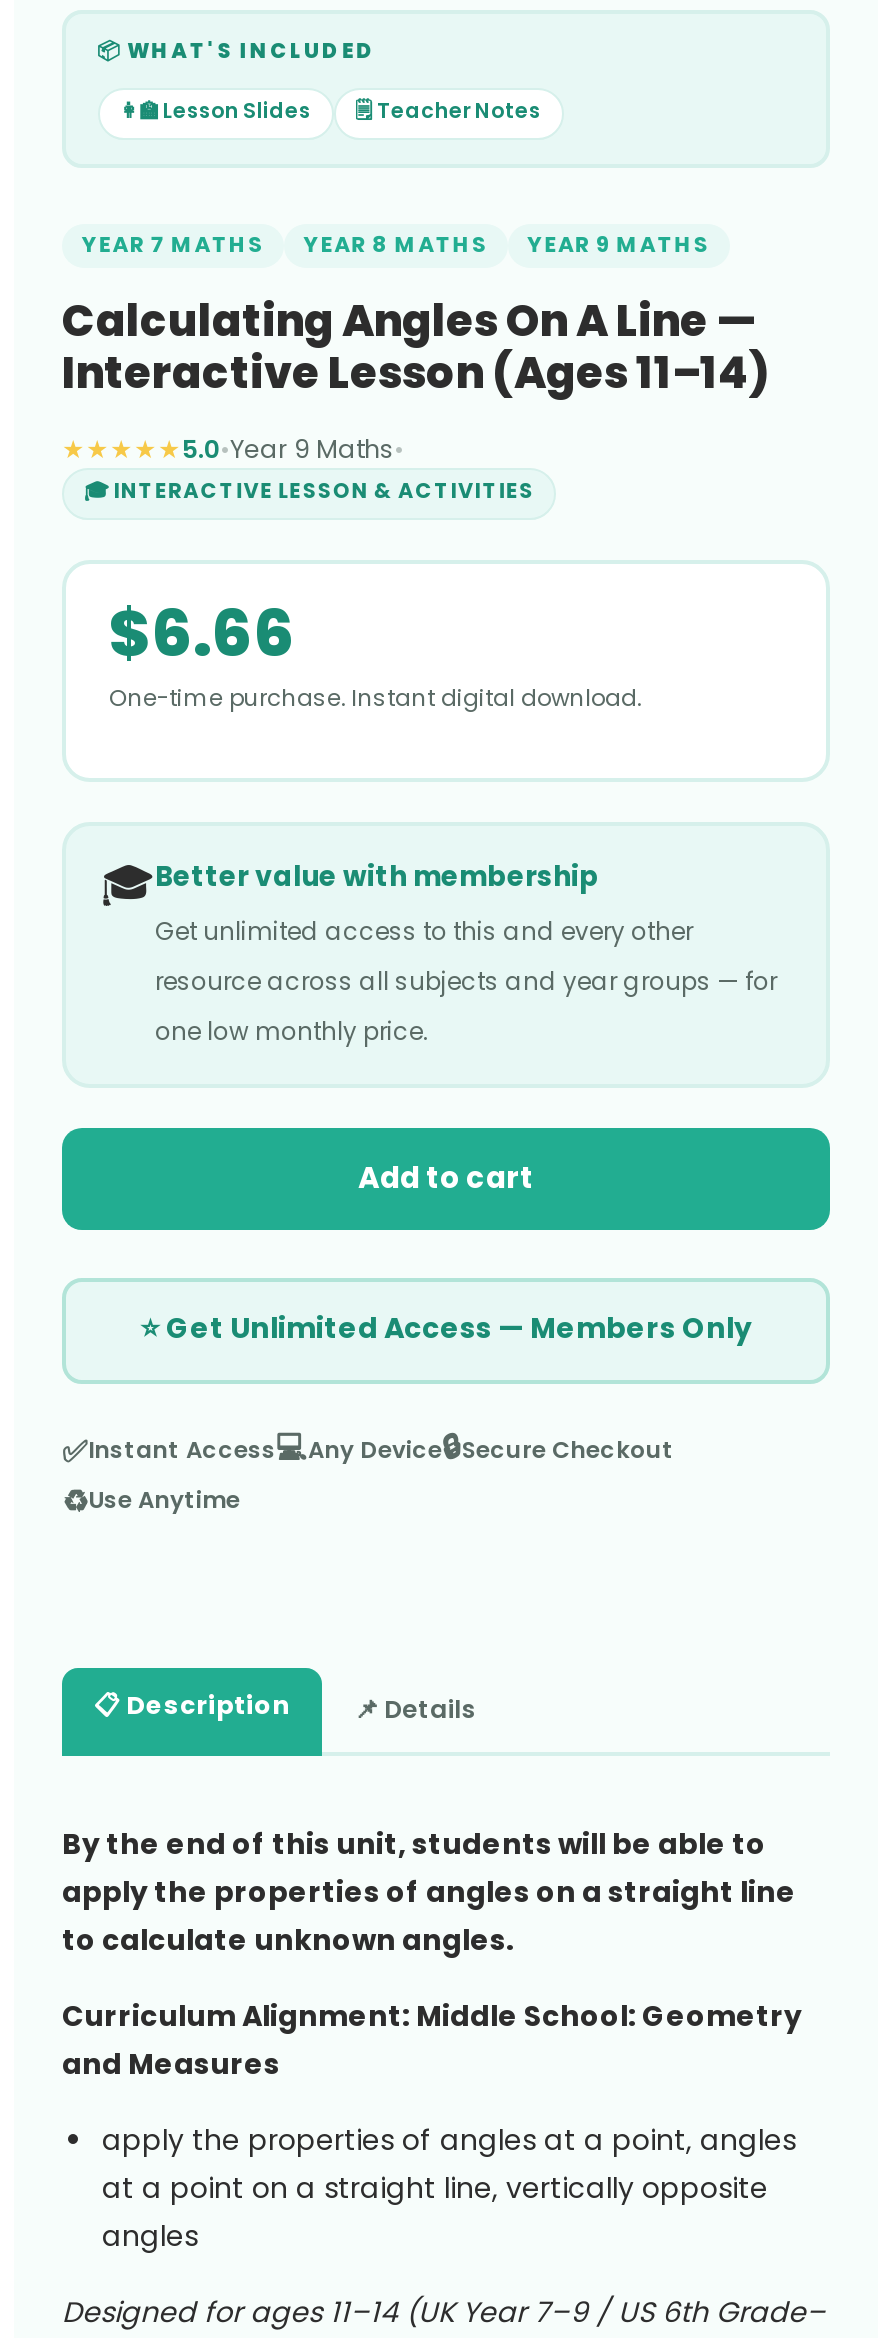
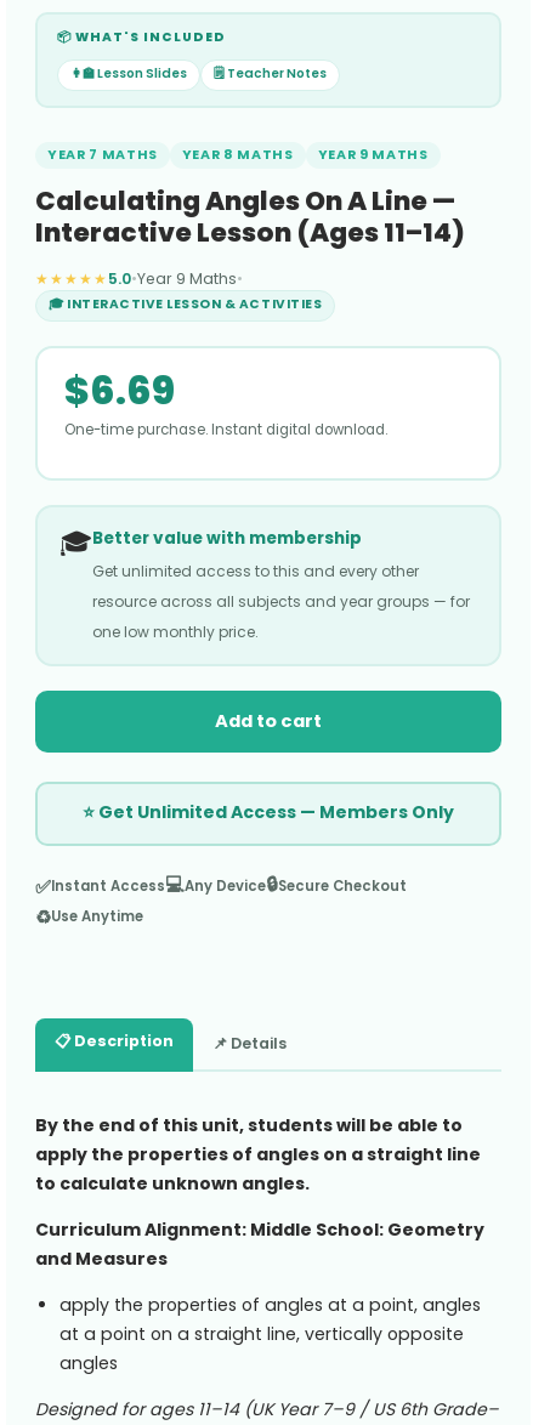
- $6.66
+ $6.69
